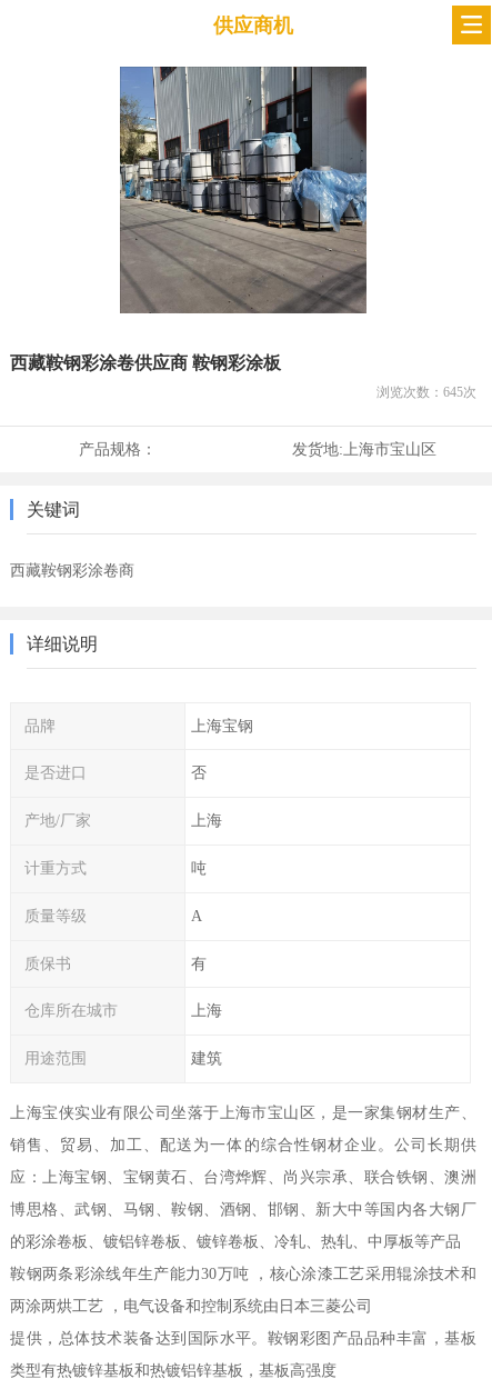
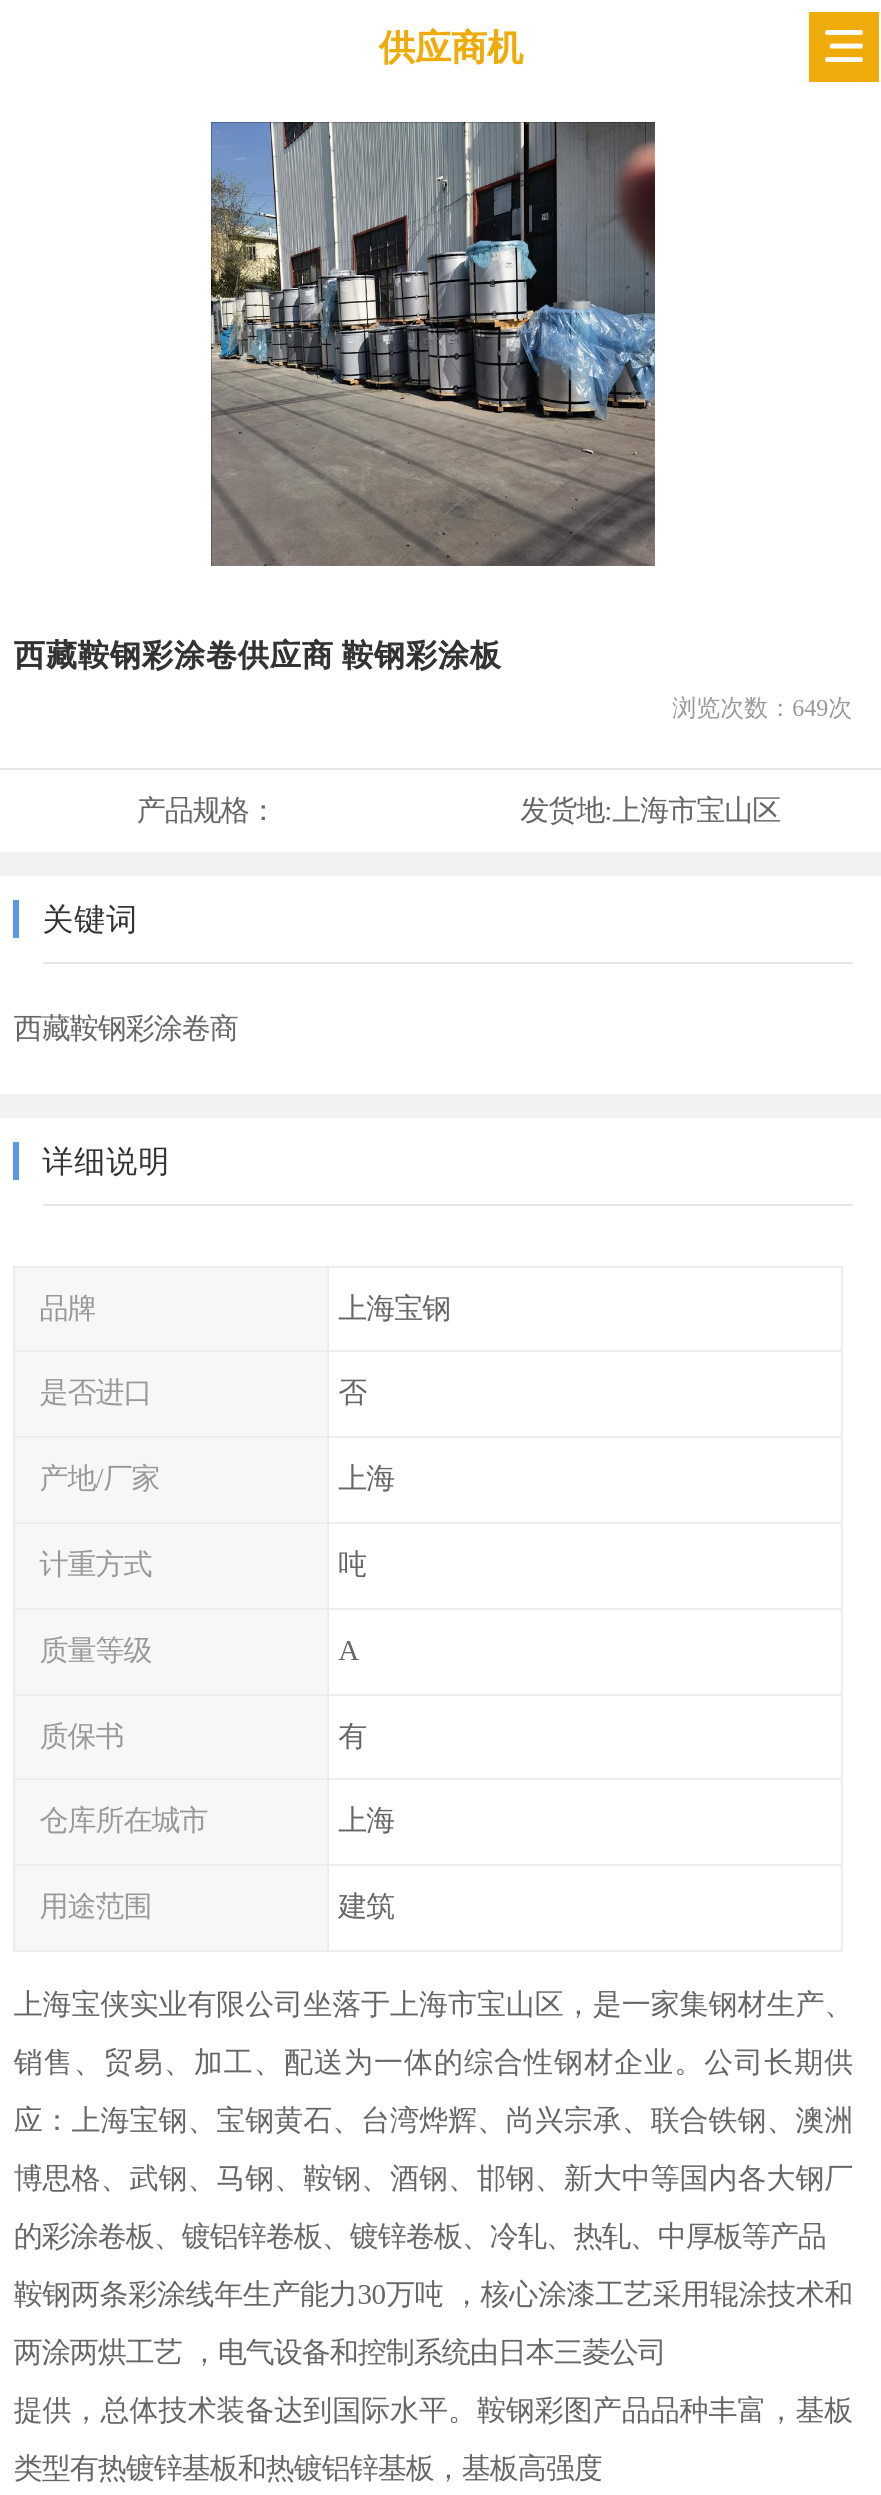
- 浏览次数：645次
+ 浏览次数：649次
